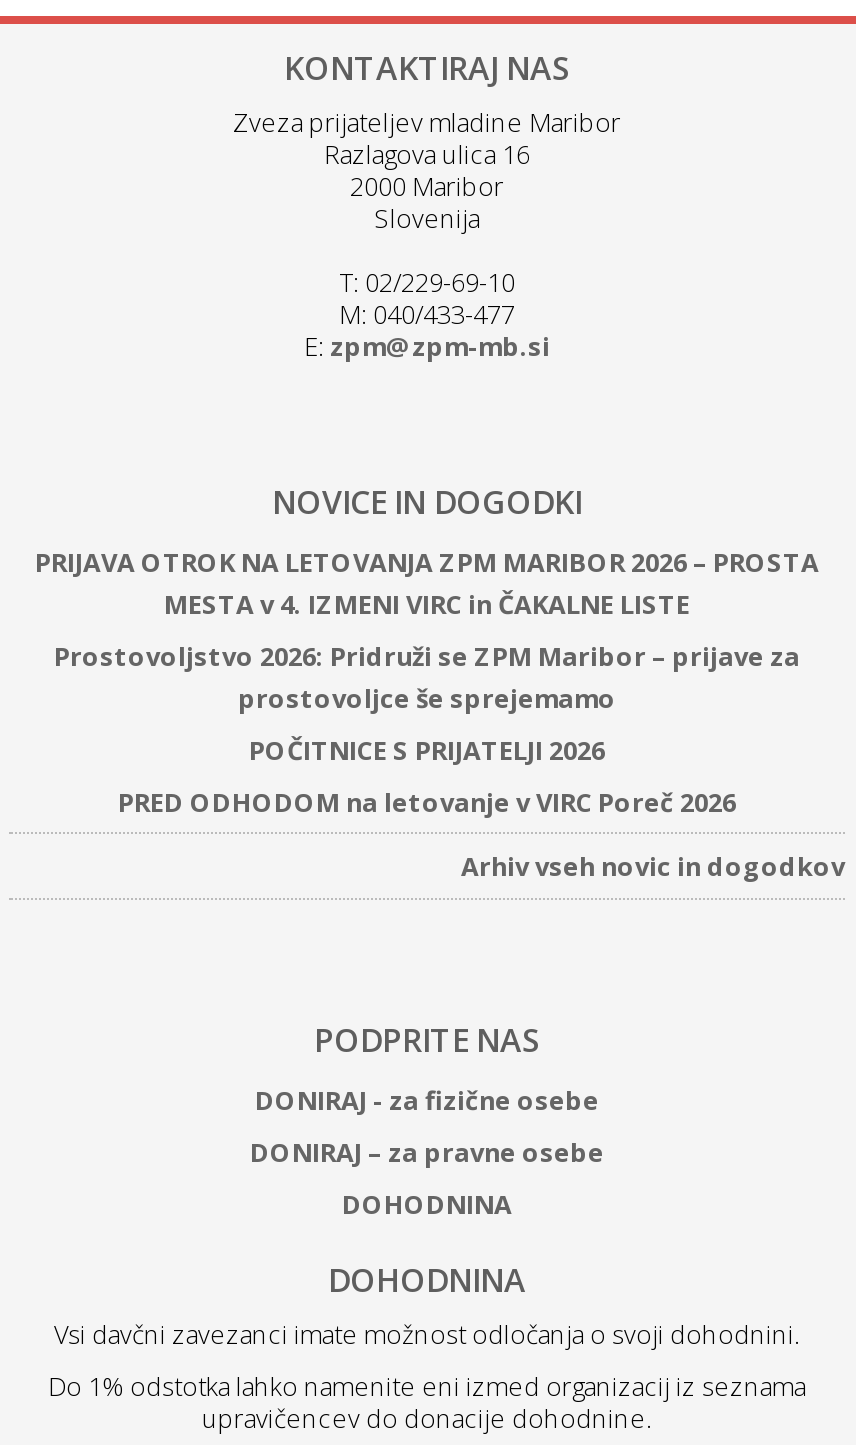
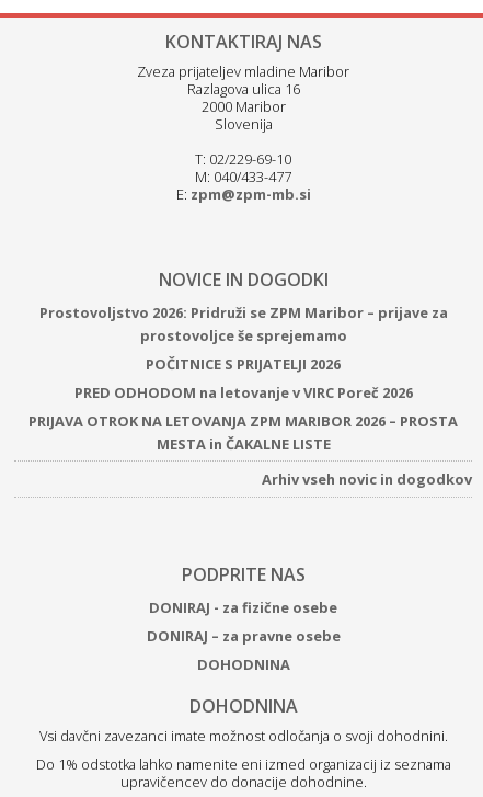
moved down: PRIJAVA OTROK NA LETOVANJA ZPM MARIBOR 2026 – PROSTA

- MESTA v 4. IZMENI VIRC in ČAKALNE LISTE

moved up: Prostovoljstvo 2026: Pridruži se ZPM Maribor – prijave za | prostovoljce še sprejemamo | POČITNICE S PRIJATELJI 2026 | PRED ODHODOM na letovanje v VIRC Poreč 2026

+ MESTA in ČAKALNE LISTE
